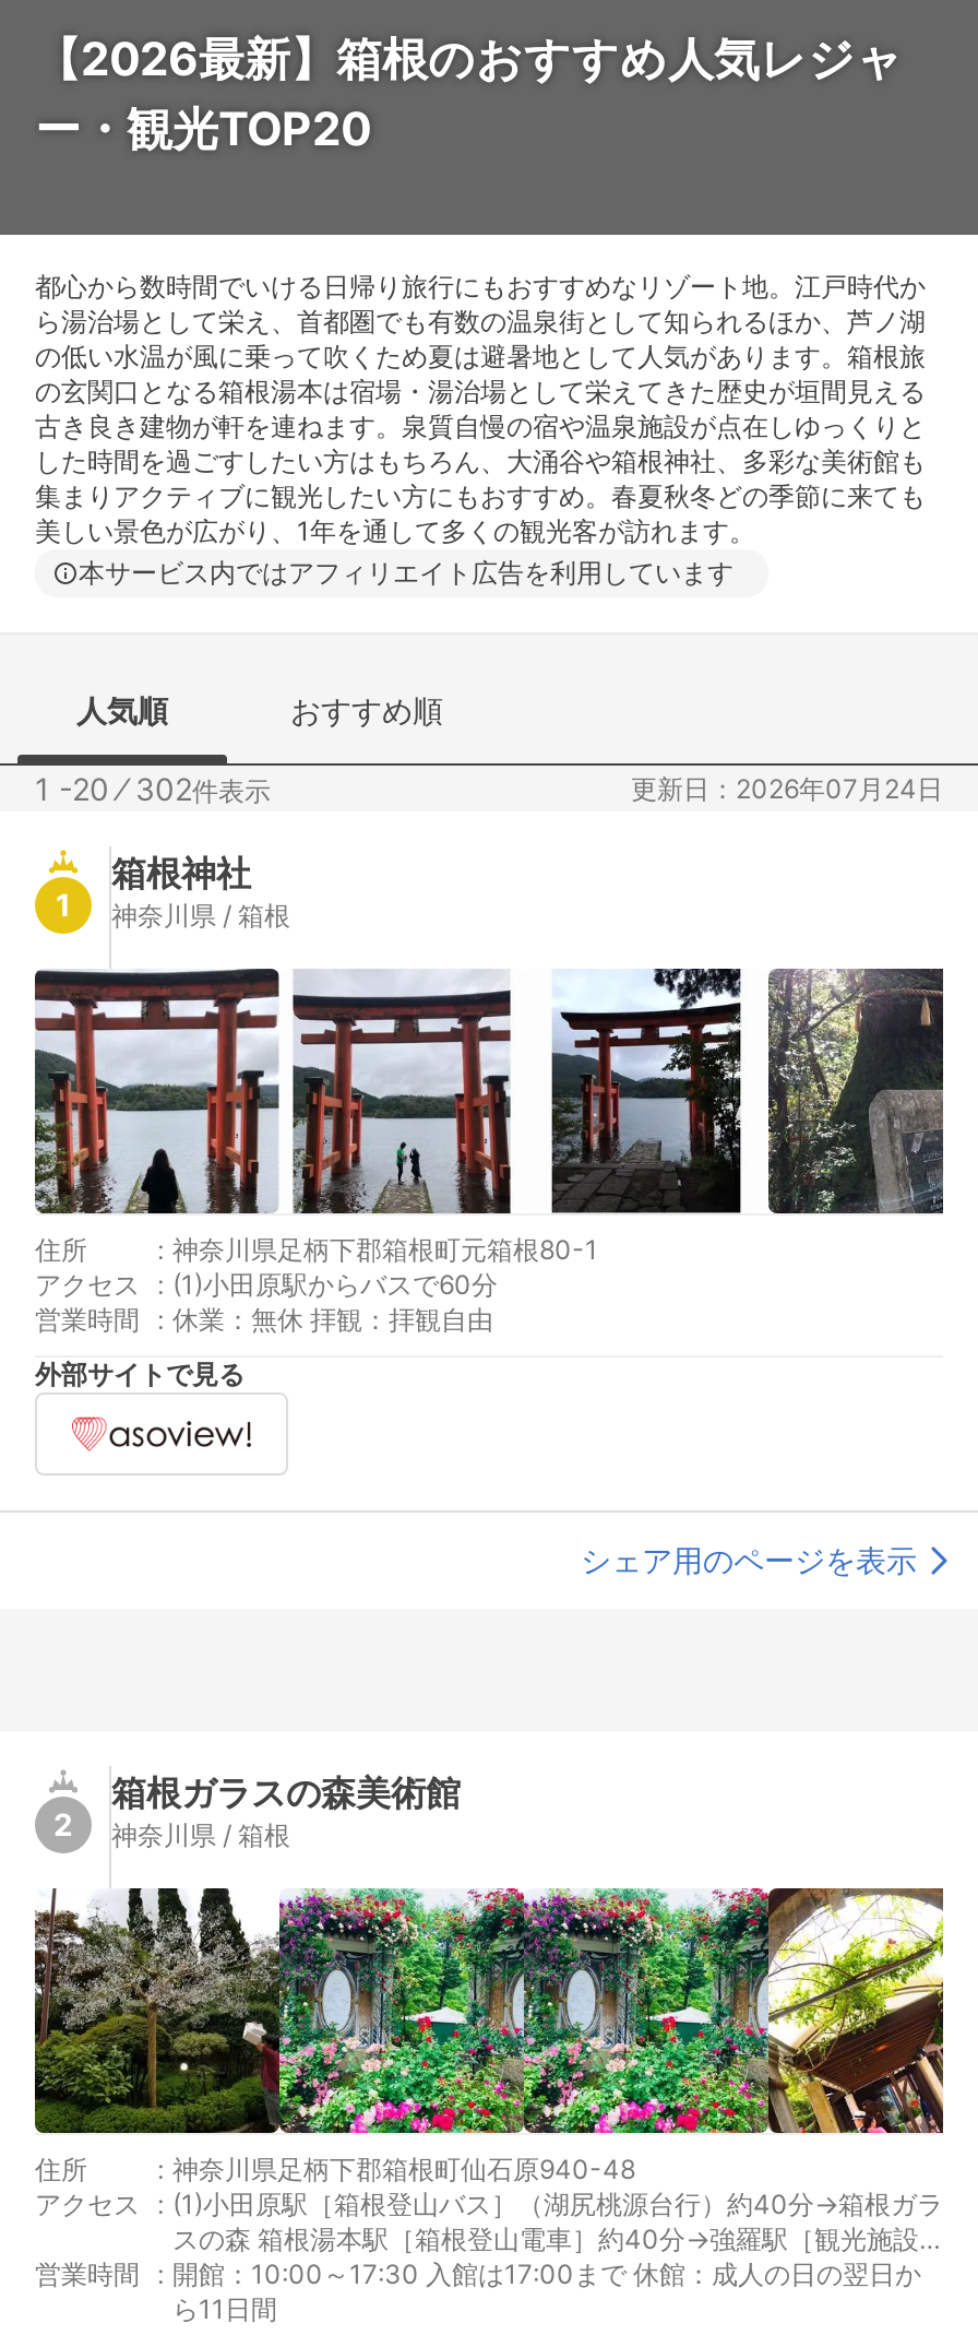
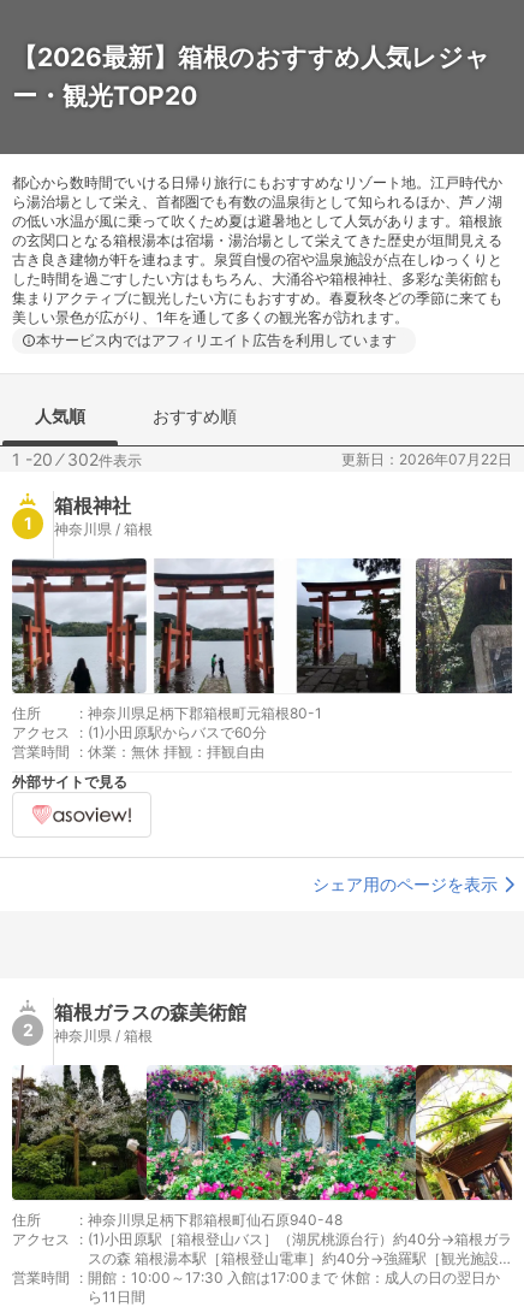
- 更新日：2026年07月24日
+ 更新日：2026年07月22日
